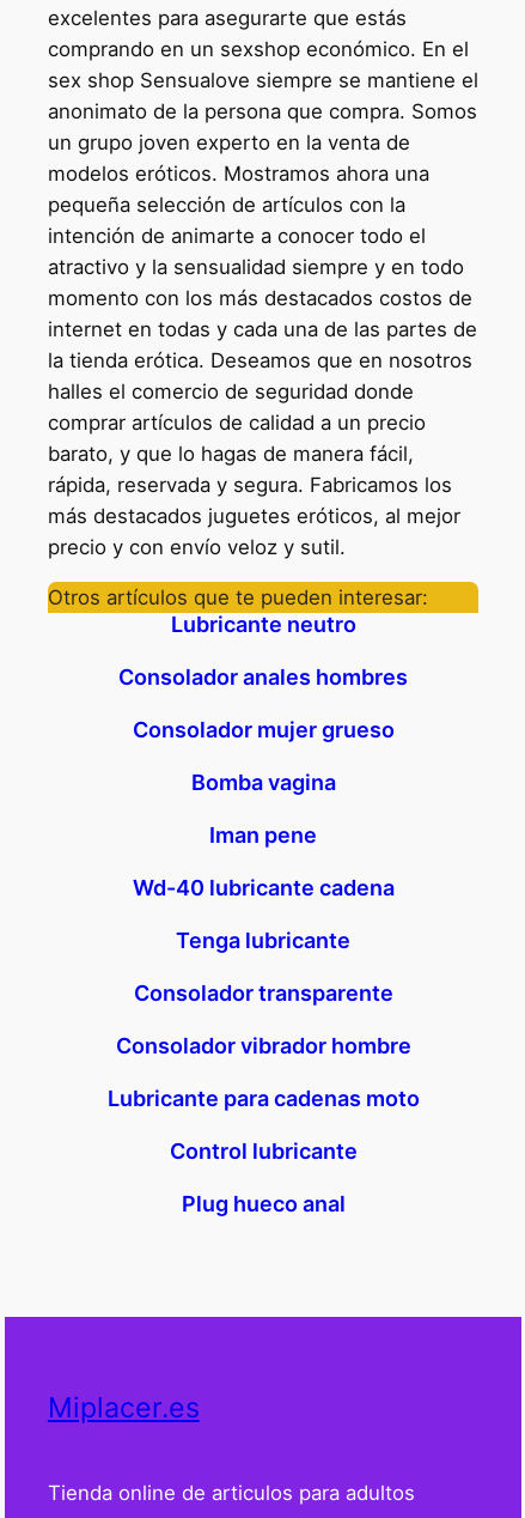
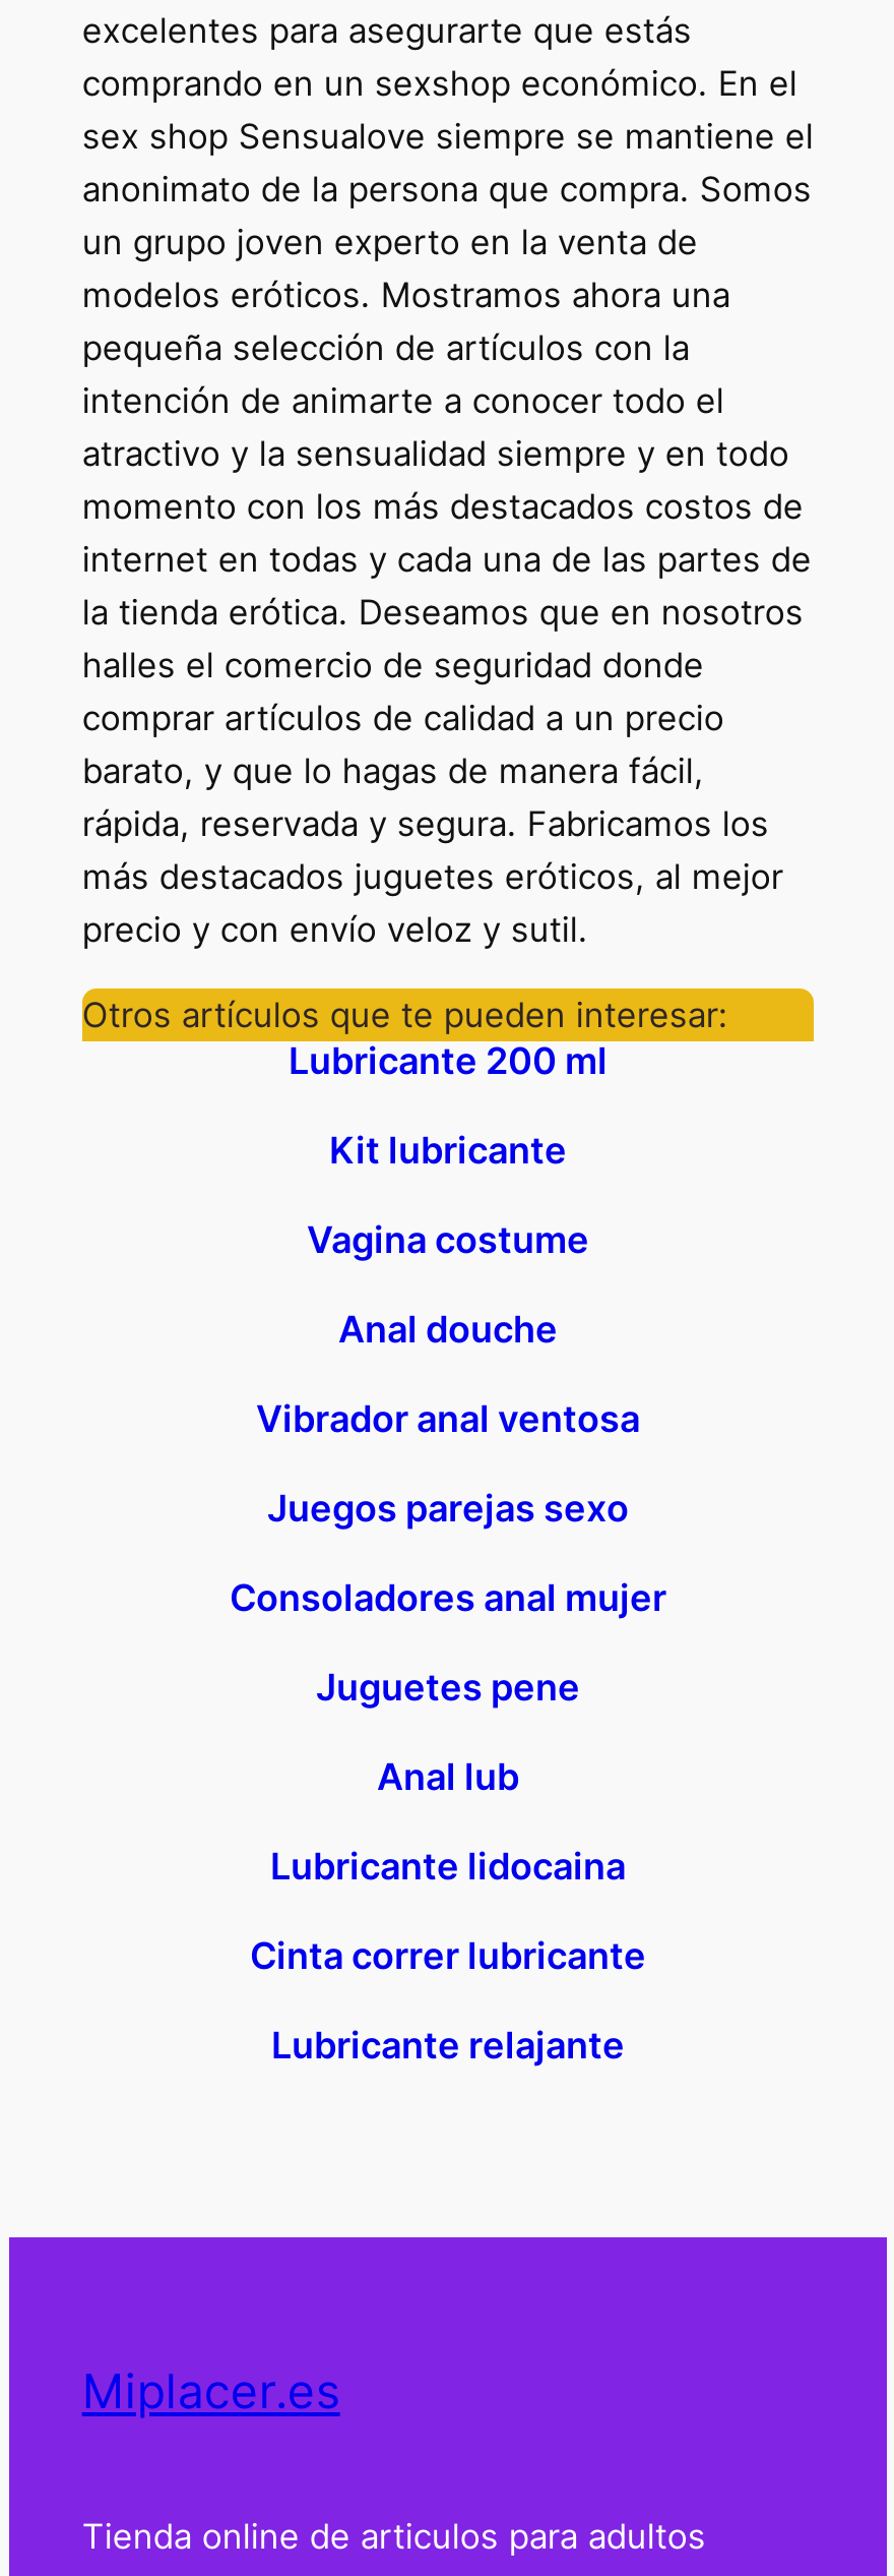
- Lubricante neutro
+ Lubricante 200 ml

- Consolador anales hombres
+ Kit lubricante

- Consolador mujer grueso
+ Vagina costume

- Bomba vagina
+ Anal douche

- Iman pene
+ Vibrador anal ventosa

- Wd-40 lubricante cadena
+ Juegos parejas sexo

- Tenga lubricante
+ Consoladores anal mujer

- Consolador transparente
+ Juguetes pene

- Consolador vibrador hombre
+ Anal lub

- Lubricante para cadenas moto
+ Lubricante lidocaina

- Control lubricante
+ Cinta correr lubricante

- Plug hueco anal
+ Lubricante relajante
